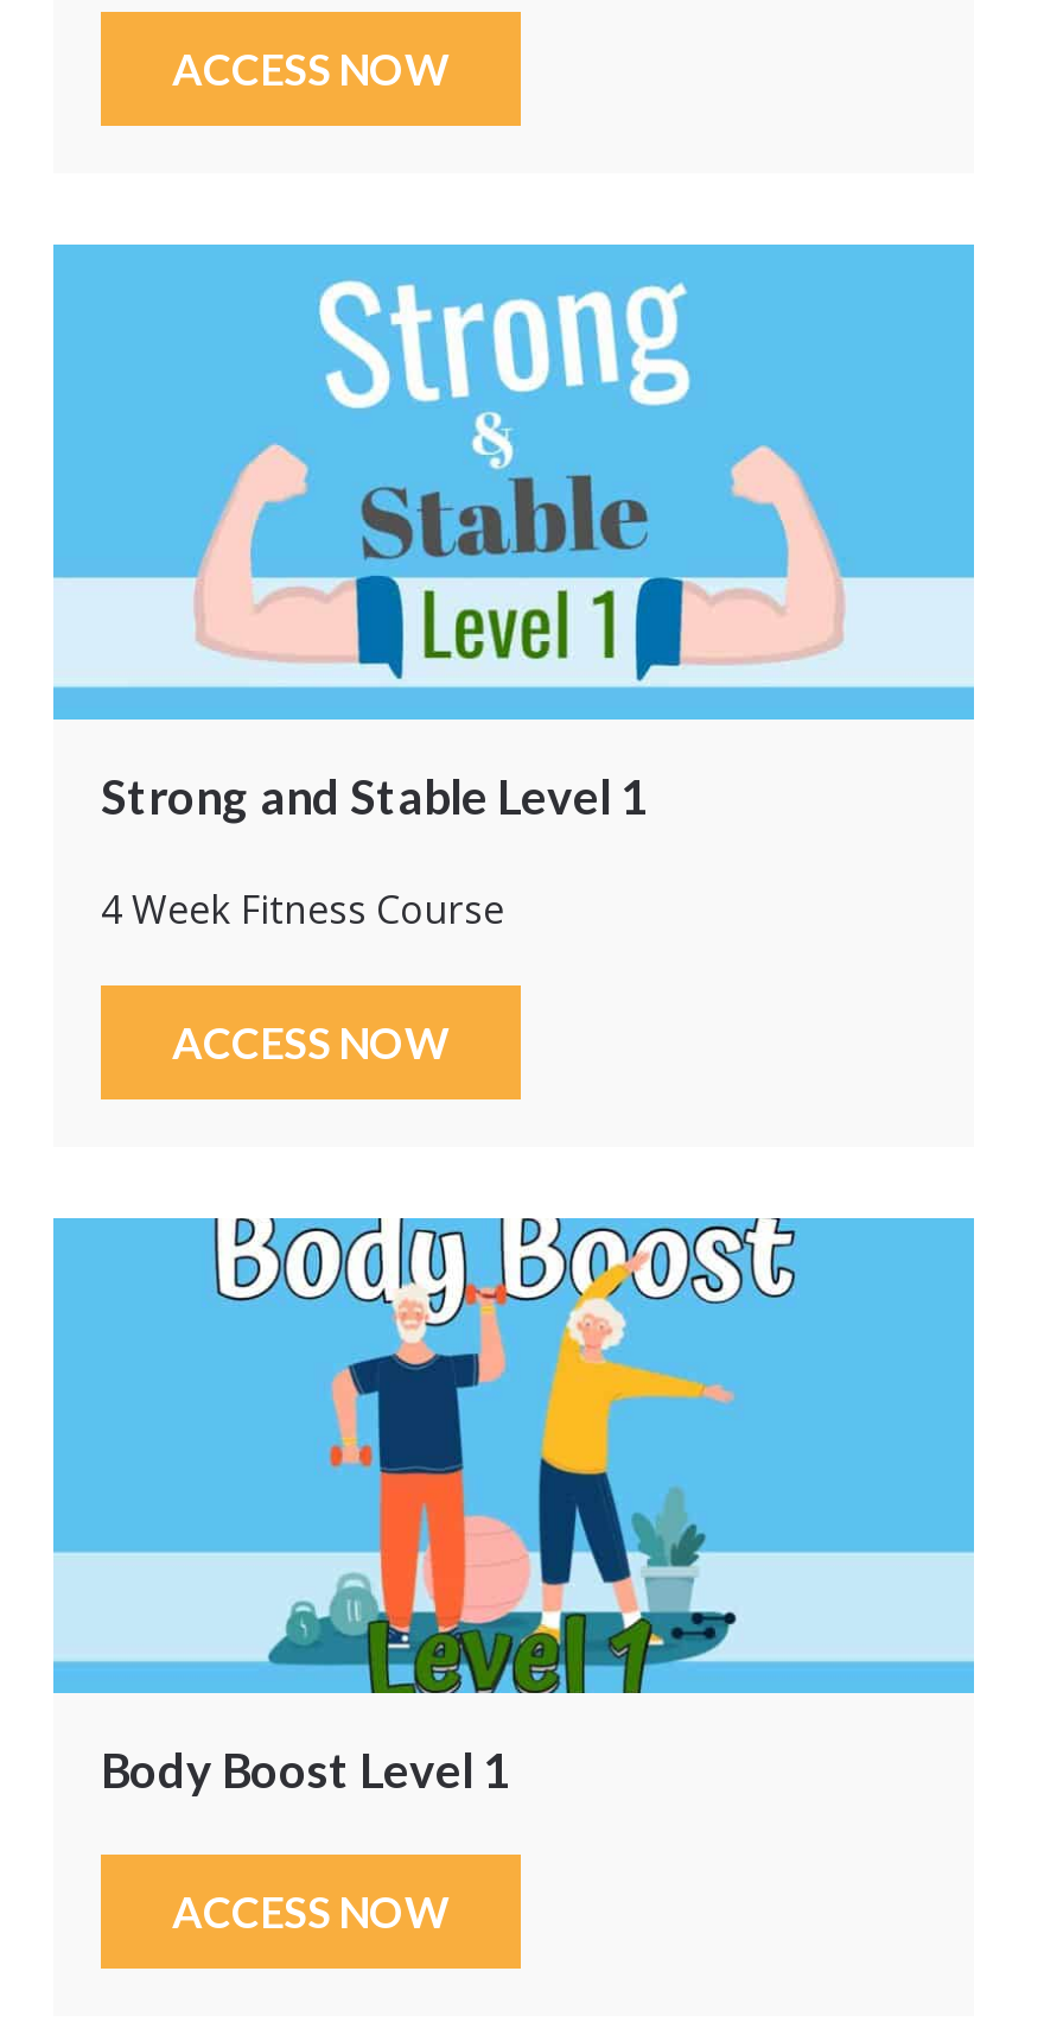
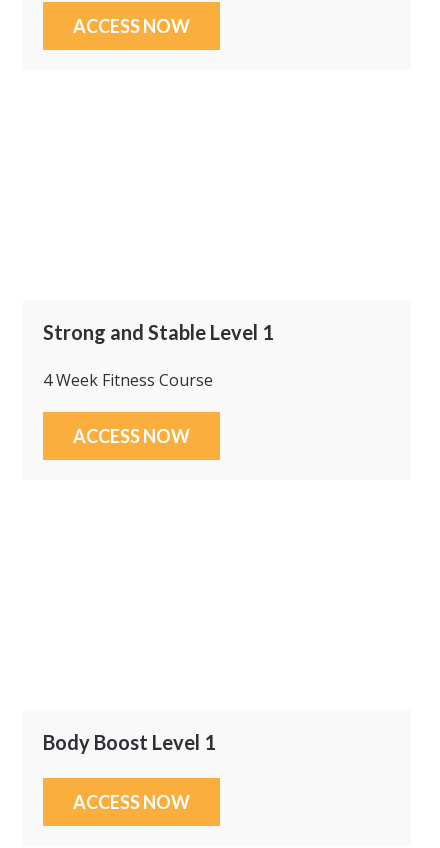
- [image]

- [image]
